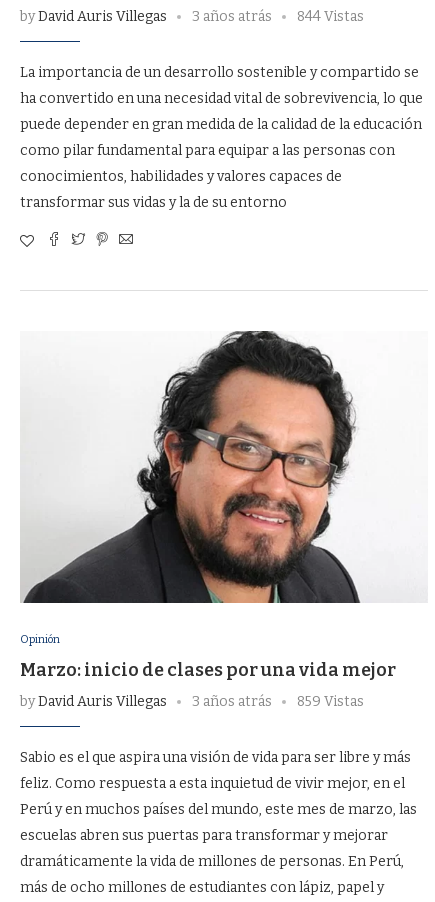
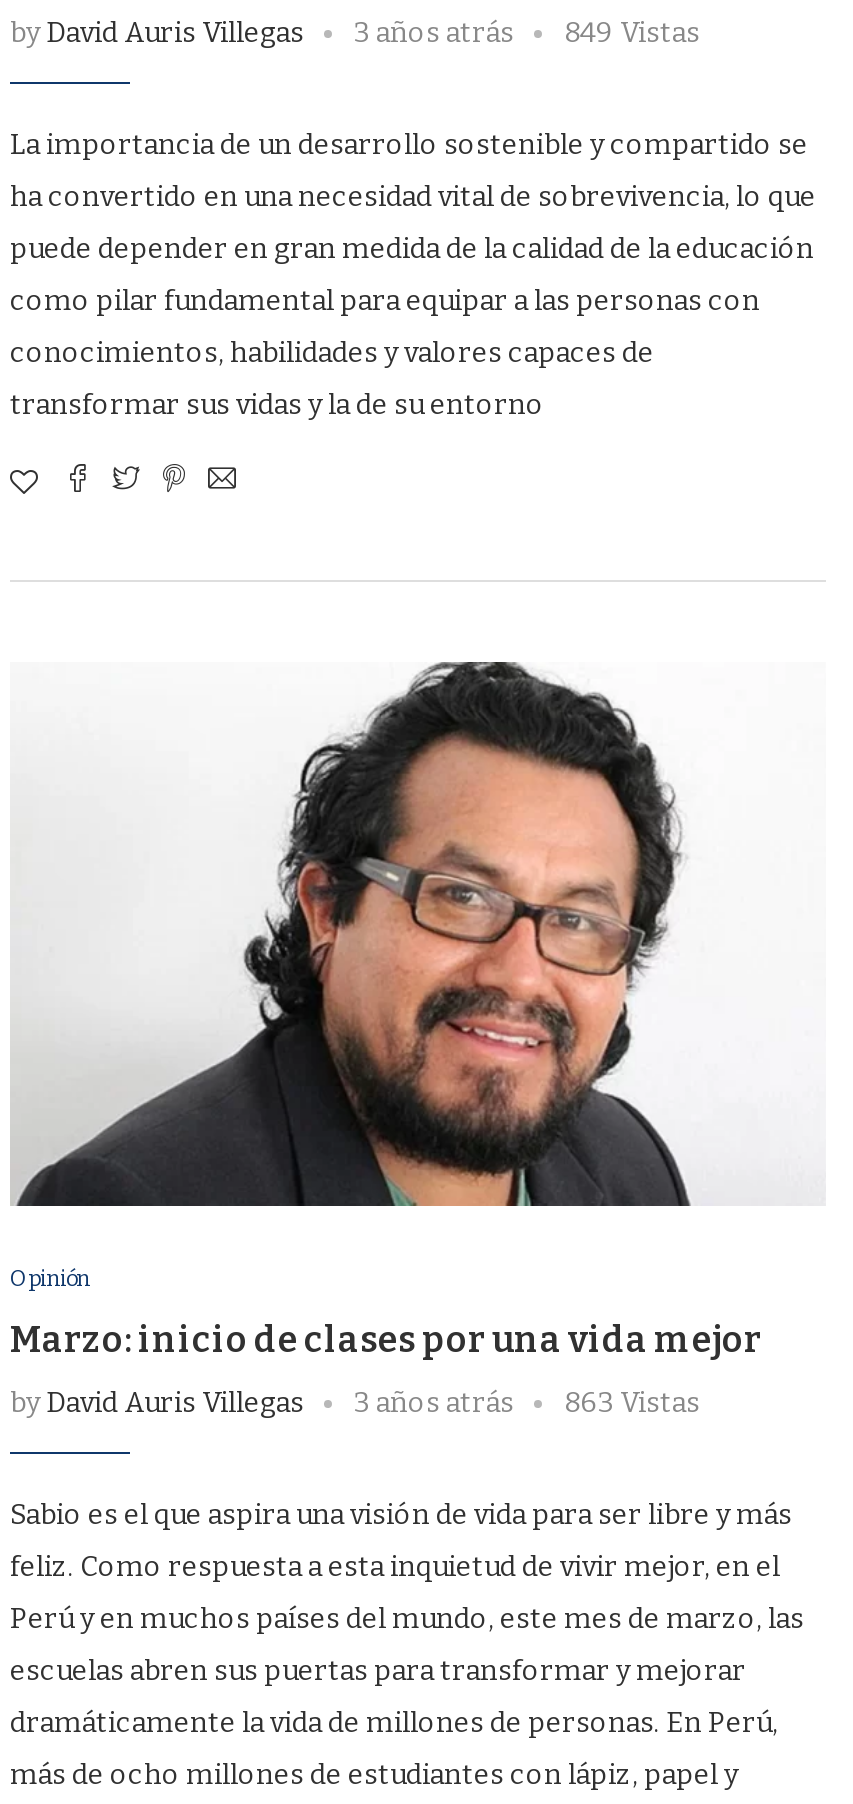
- by David Auris Villegas 3 años atrás 844 Vistas
+ by David Auris Villegas 3 años atrás 849 Vistas

- by David Auris Villegas 3 años atrás 859 Vistas
+ by David Auris Villegas 3 años atrás 863 Vistas
